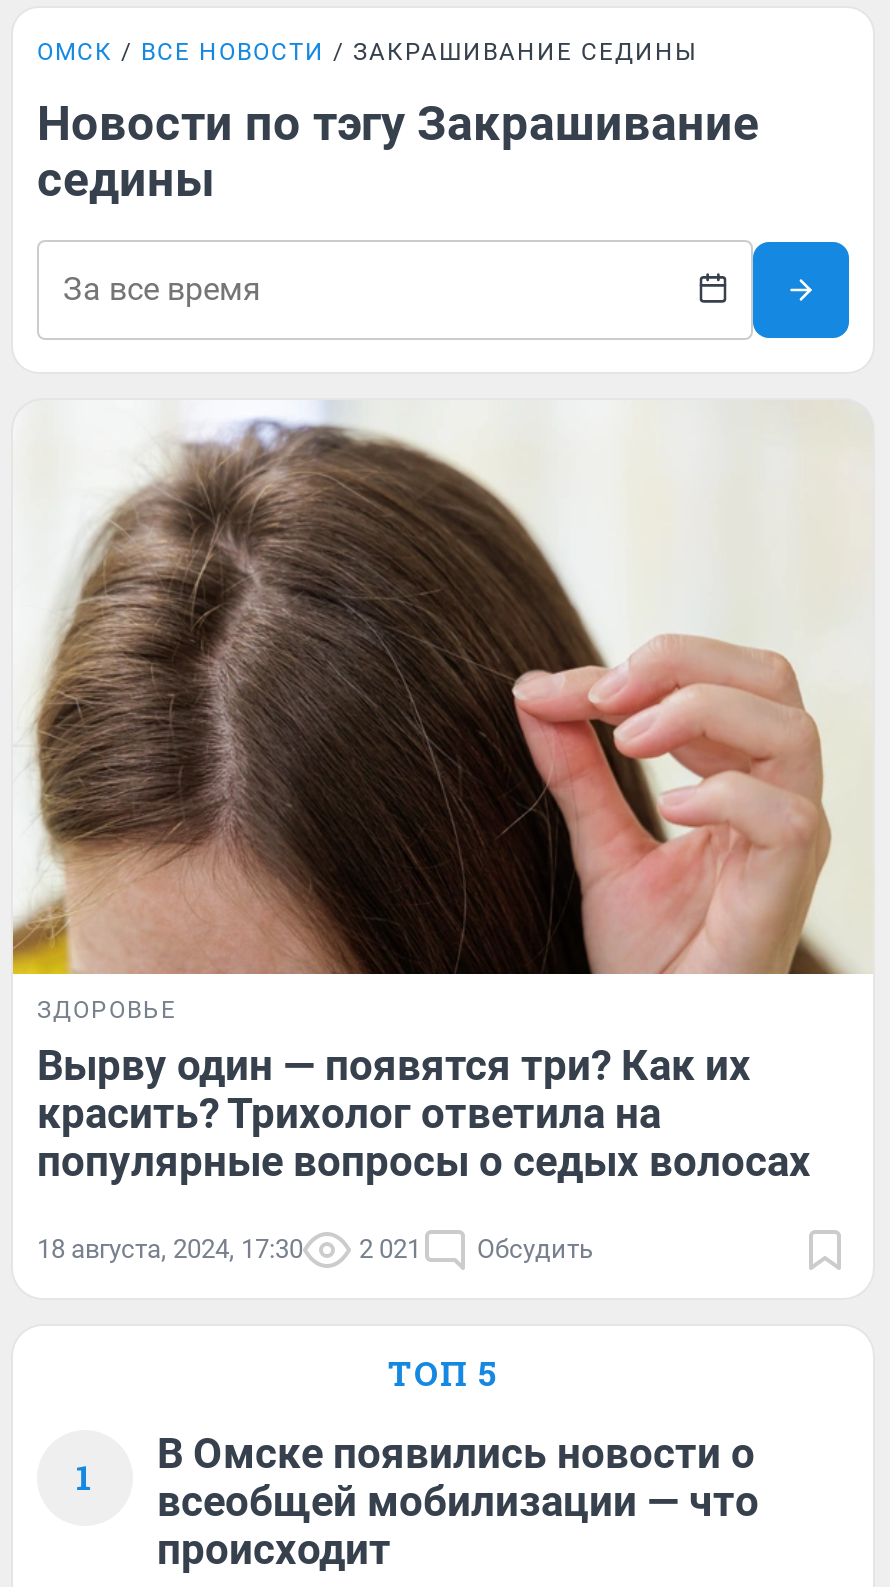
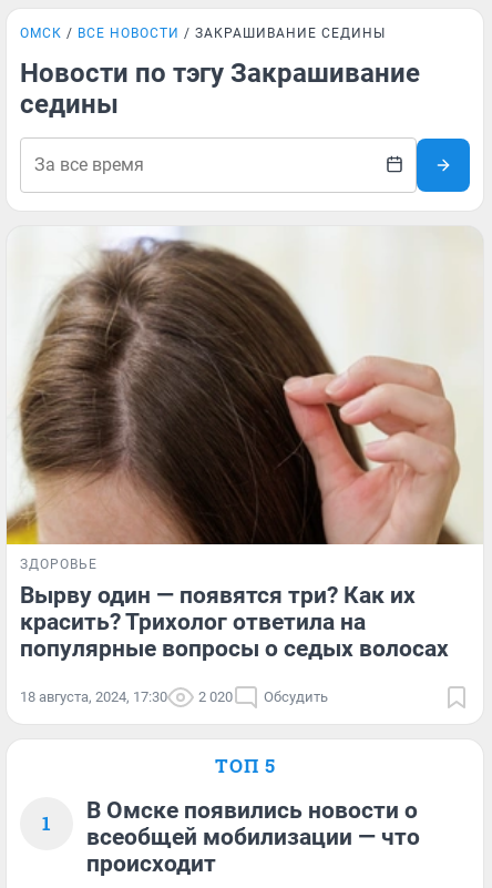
- 18 августа, 2024, 17:30 2 021 Обсудить
+ 18 августа, 2024, 17:30 2 020 Обсудить
